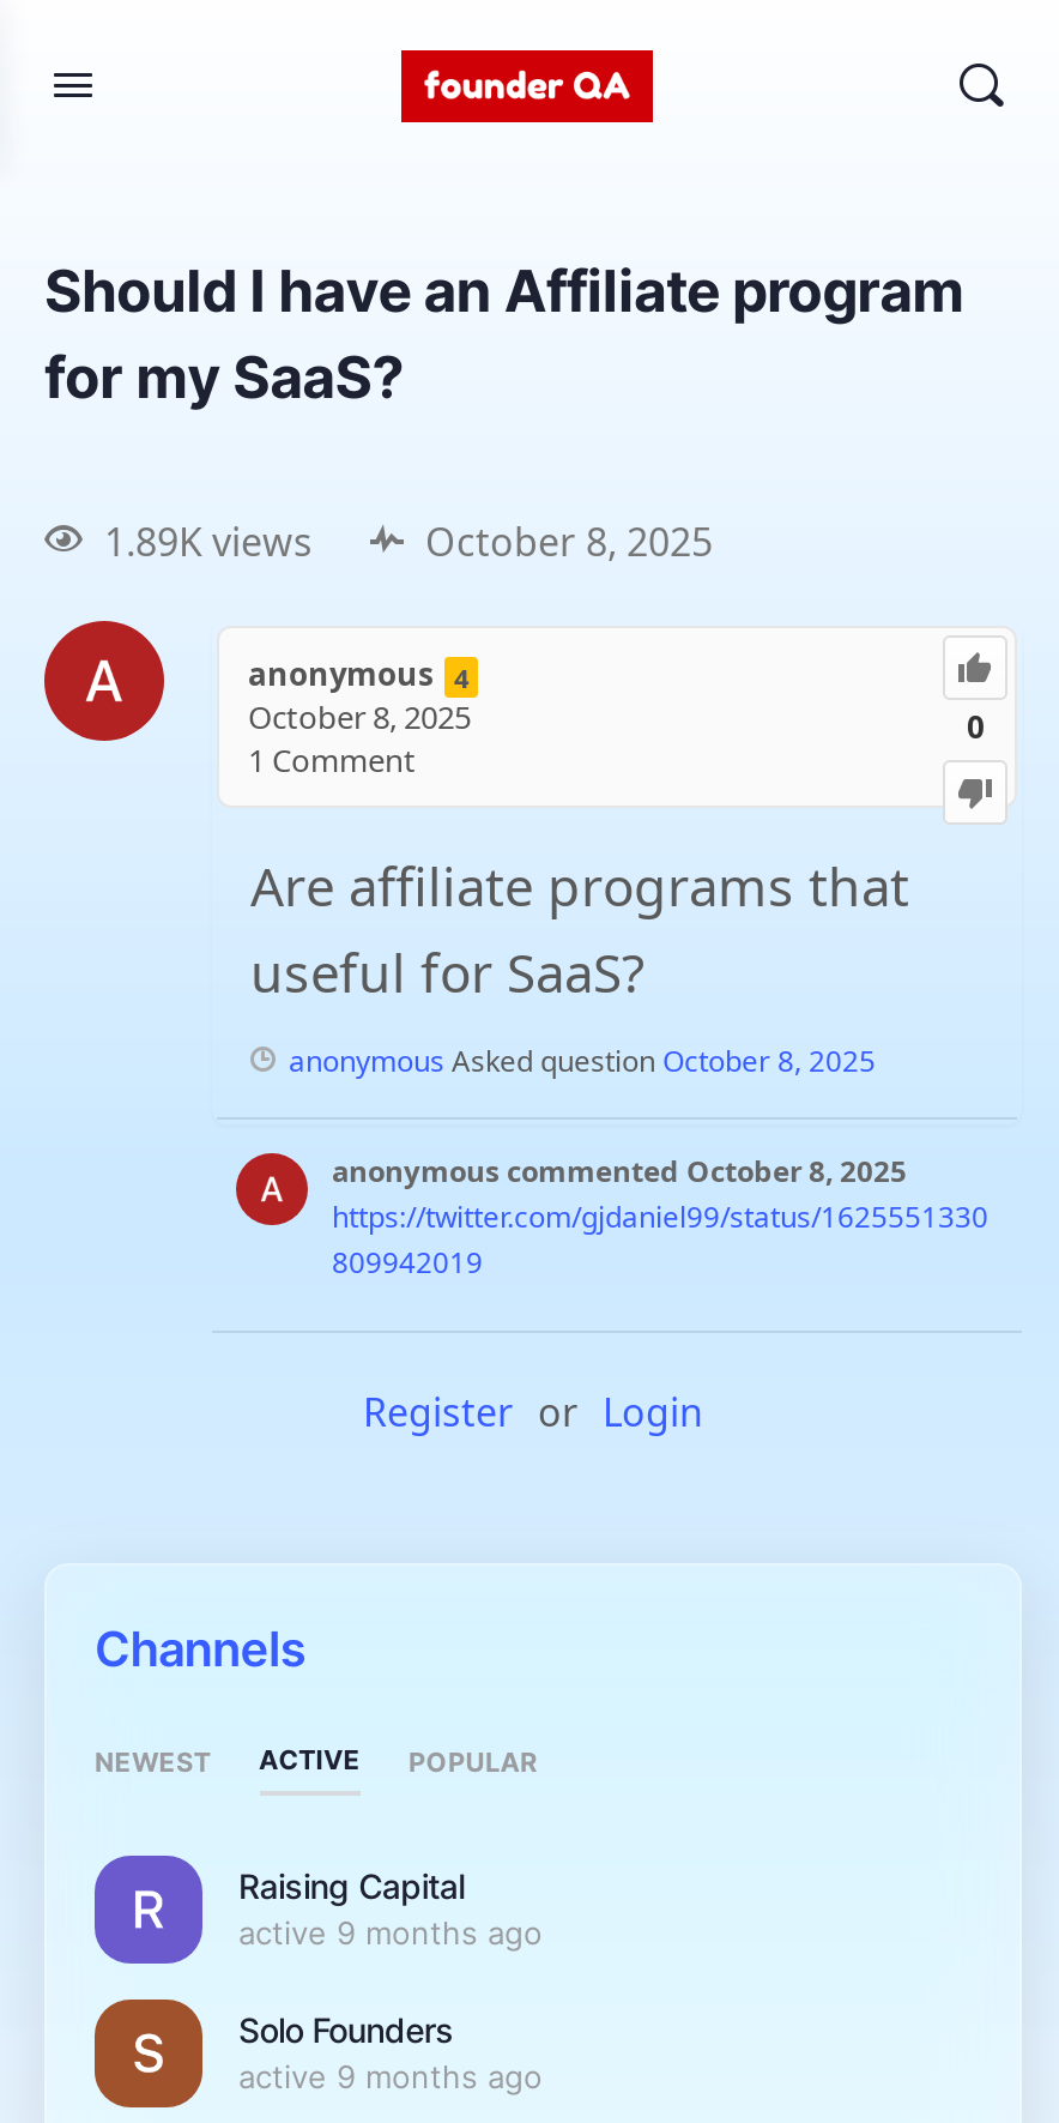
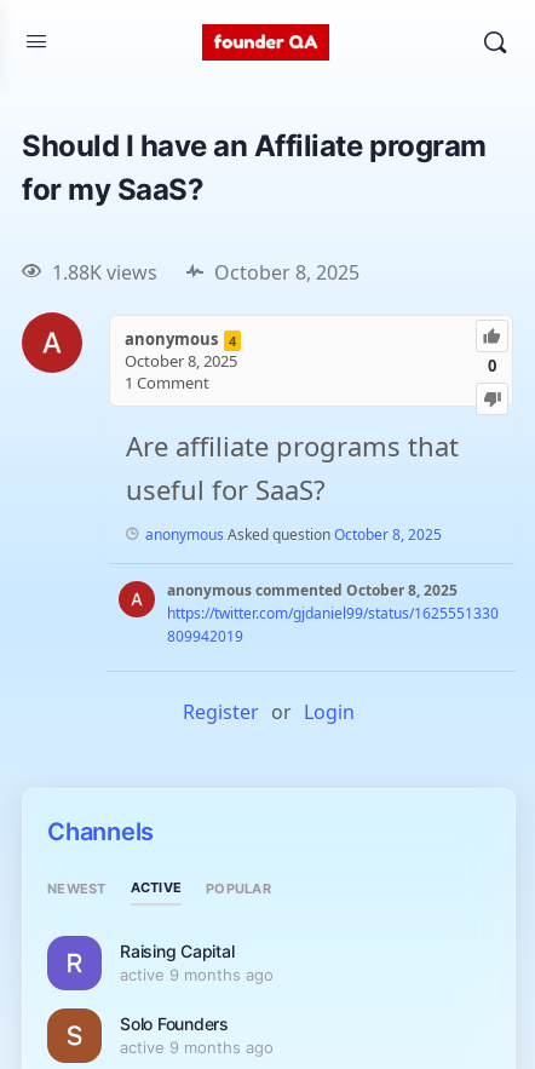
- 1.89K views
+ 1.88K views
